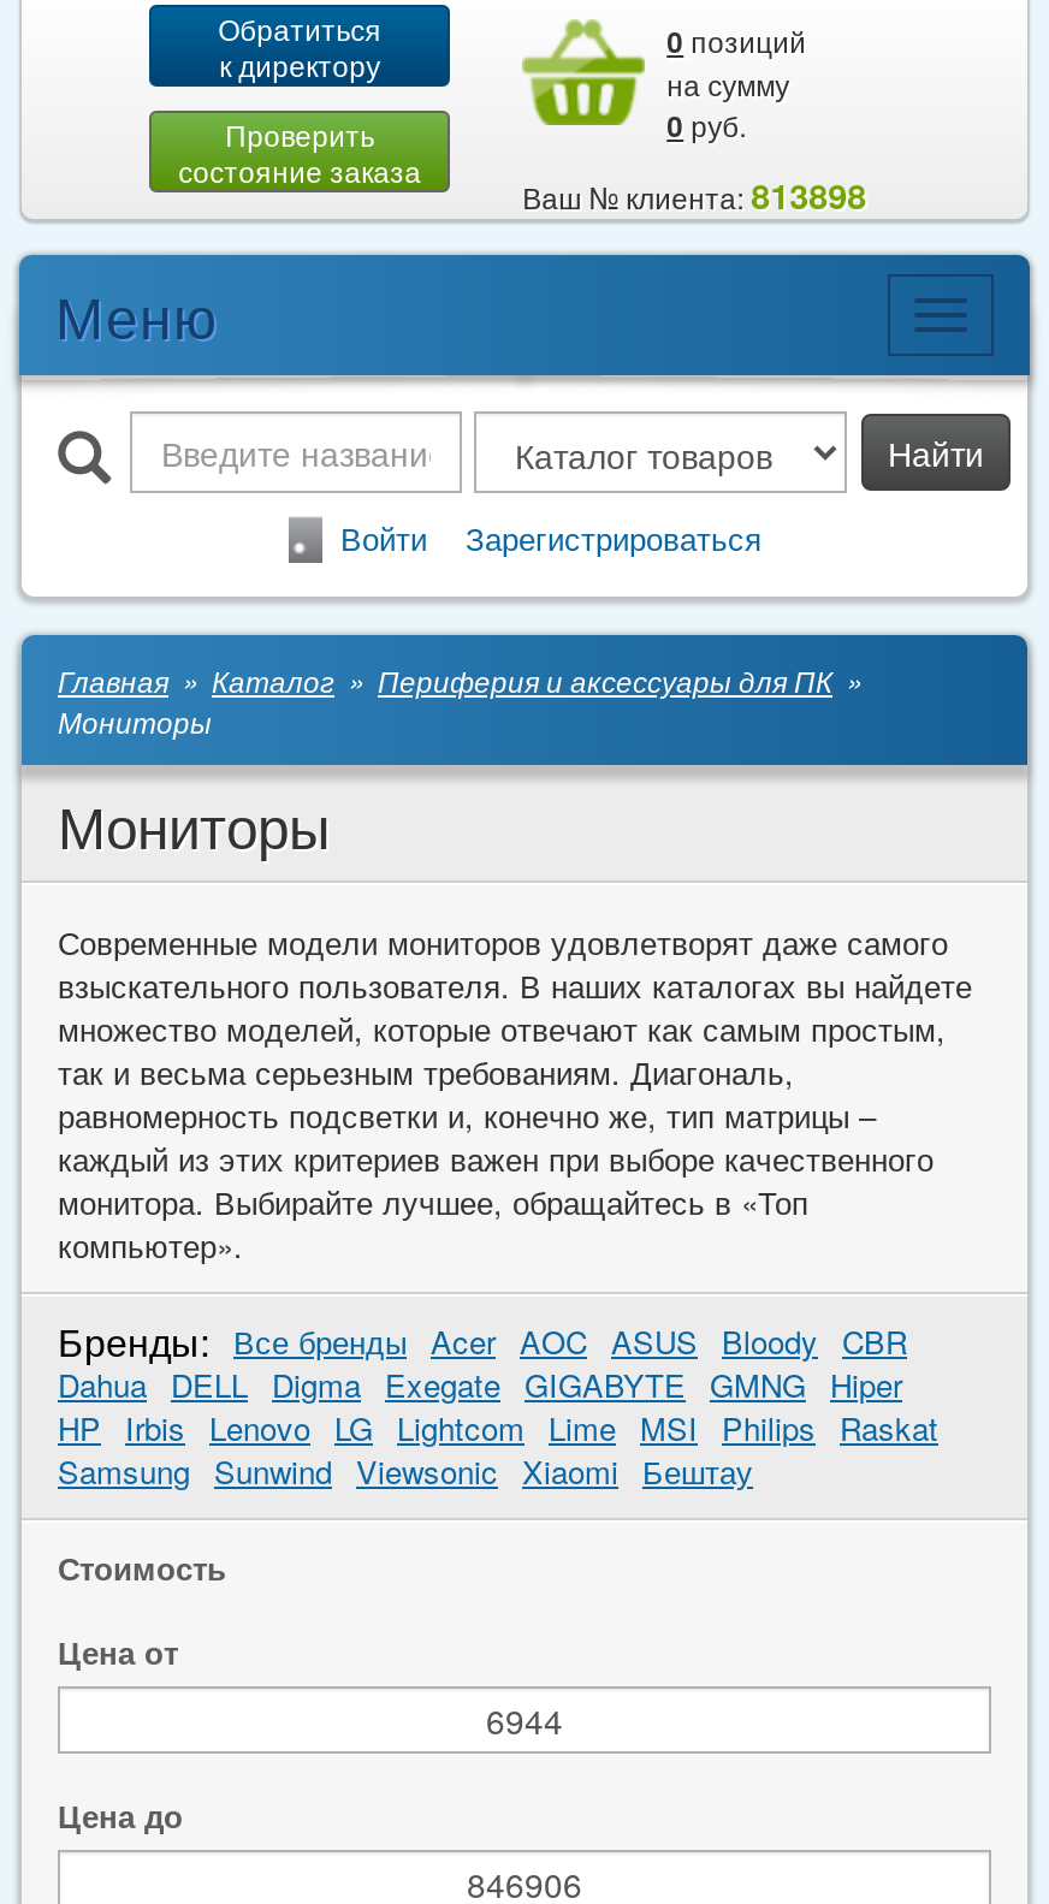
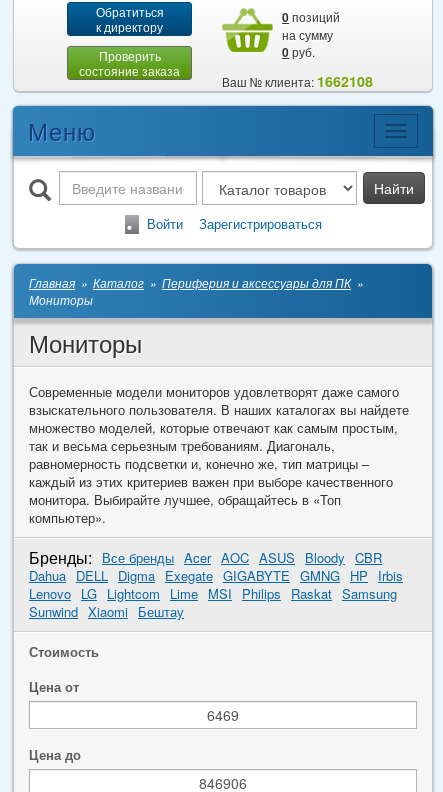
- Ваш № клиента: 813898
+ Ваш № клиента: 1662108

- Dahua DELL Digma Exegate GIGABYTE GMNG Hiper
- HP Irbis Lenovo LG Lightcom Lime MSI Philips Raskat
- Samsung Sunwind Viewsonic Xiaomi Бештау
+ Dahua DELL Digma Exegate GIGABYTE GMNG HP Irbis
+ Lenovo LG Lightcom Lime MSI Philips Raskat Samsung
+ Sunwind Xiaomi Бештау
